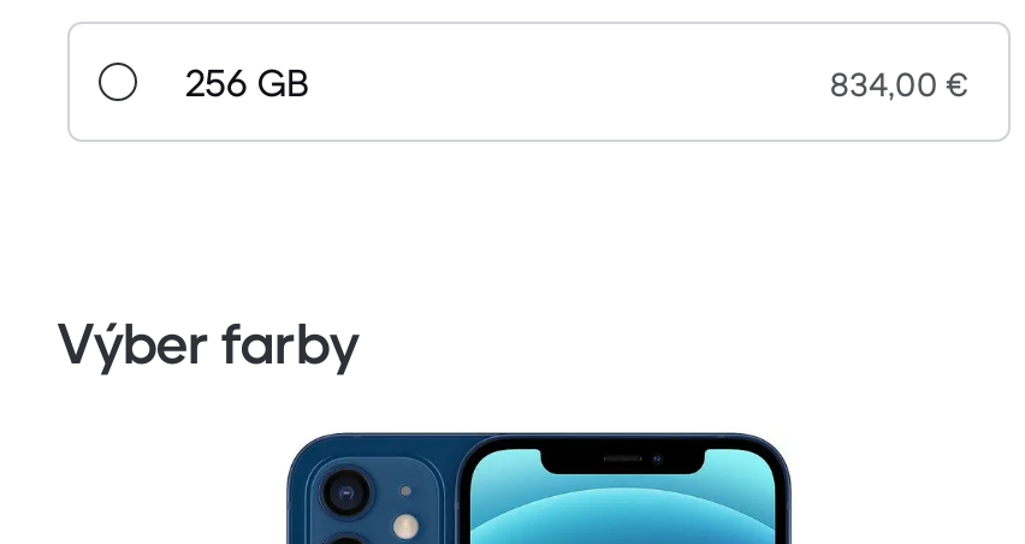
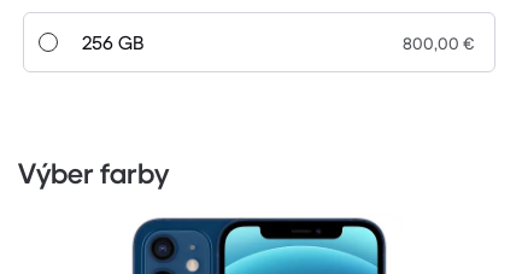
- 834,00 €
+ 800,00 €
